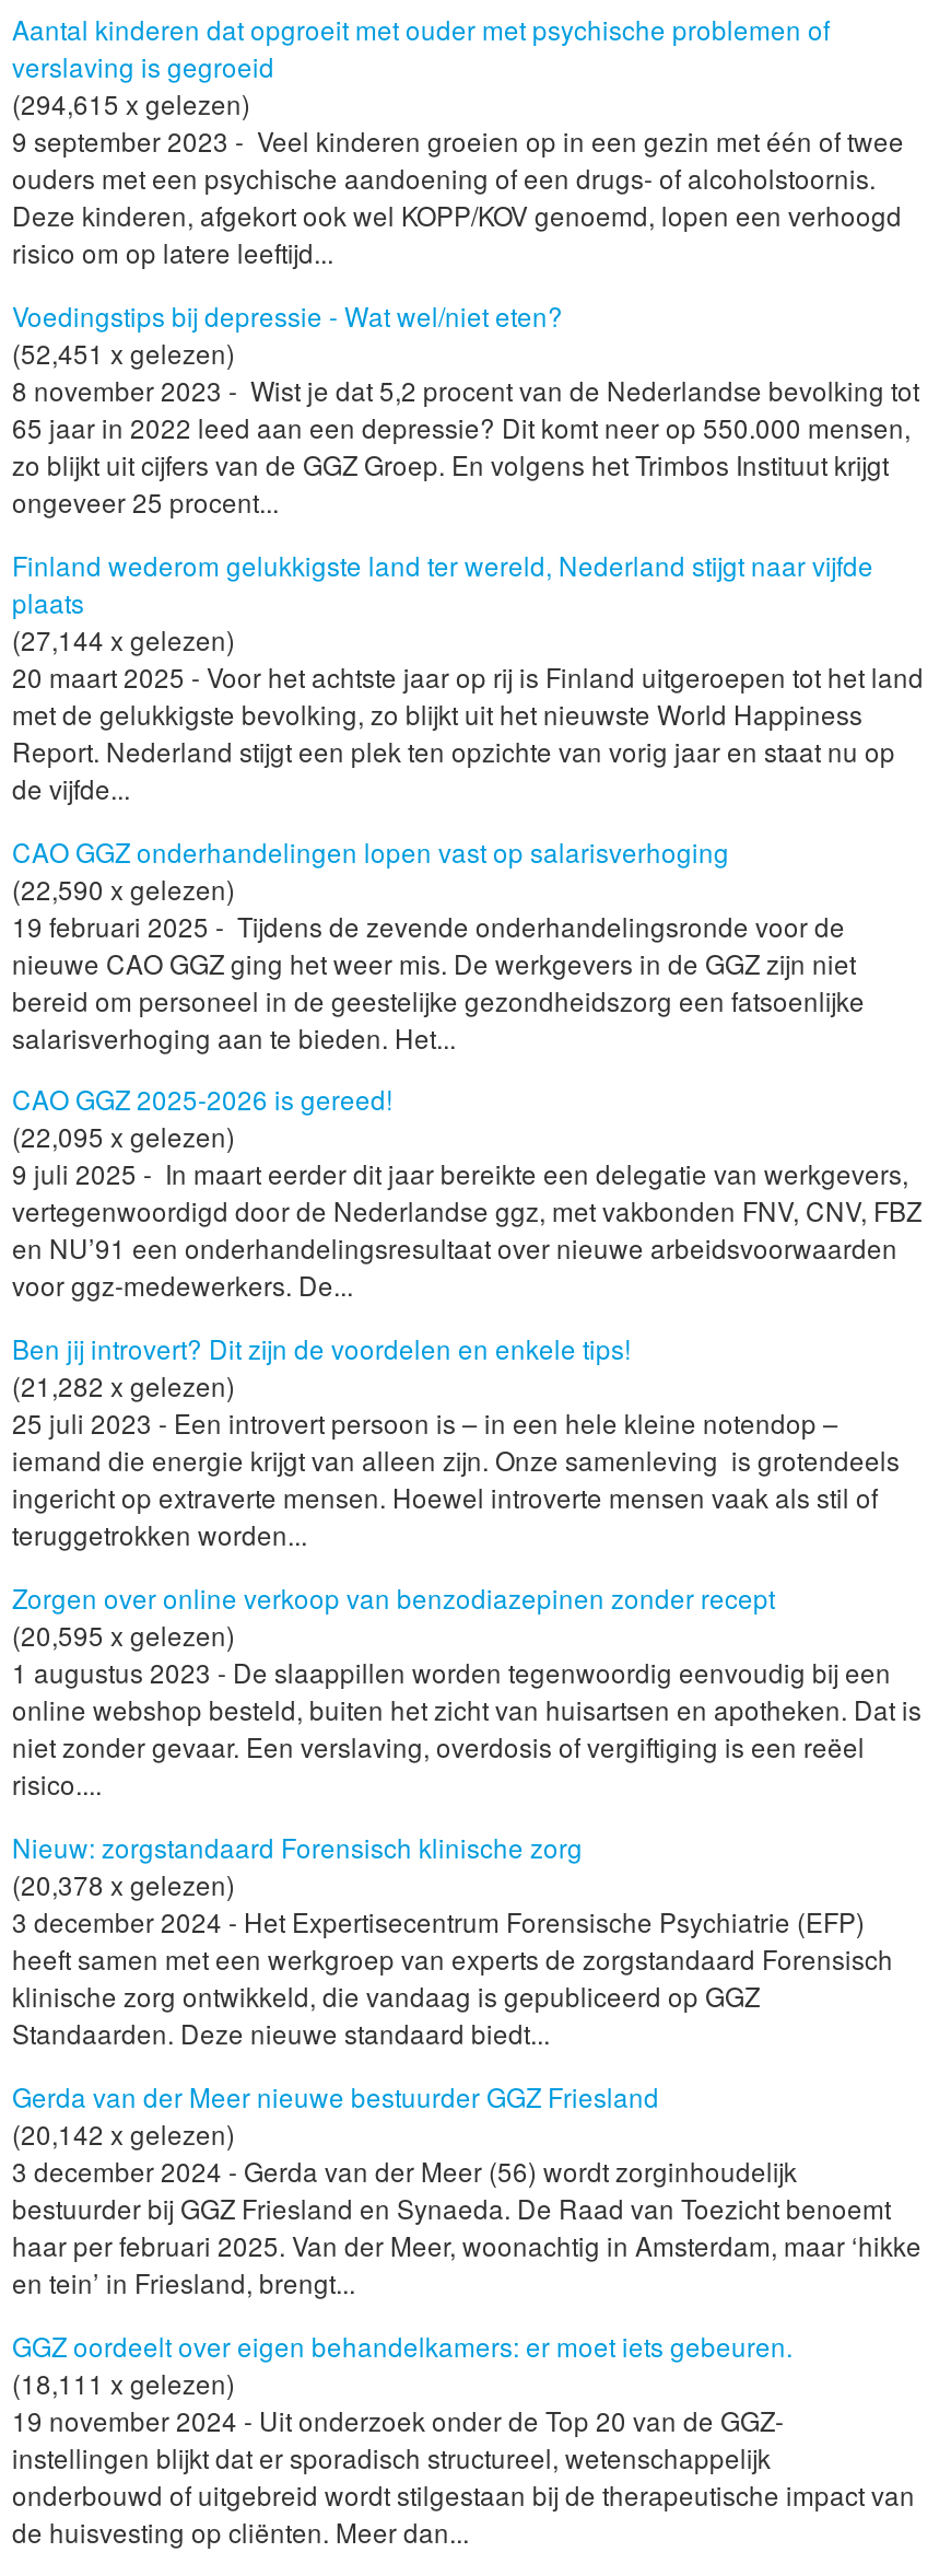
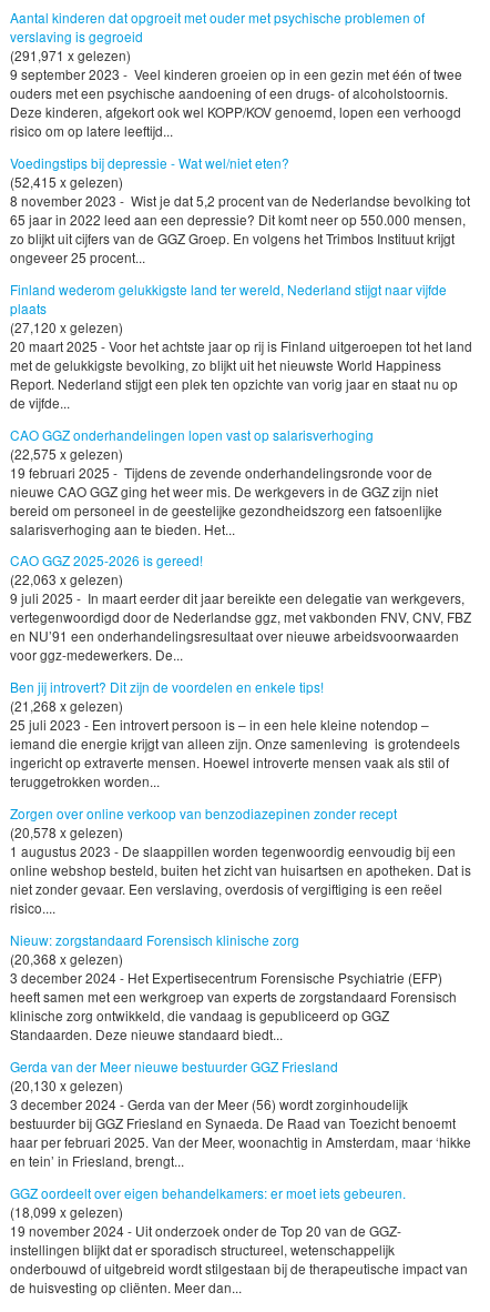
- (294,615 x gelezen)
+ (291,971 x gelezen)

- (52,451 x gelezen)
+ (52,415 x gelezen)

- (27,144 x gelezen)
+ (27,120 x gelezen)

- (22,590 x gelezen)
+ (22,575 x gelezen)

- (22,095 x gelezen)
+ (22,063 x gelezen)

- (21,282 x gelezen)
+ (21,268 x gelezen)

- (20,595 x gelezen)
+ (20,578 x gelezen)

- (20,378 x gelezen)
+ (20,368 x gelezen)

- (20,142 x gelezen)
+ (20,130 x gelezen)

- (18,111 x gelezen)
+ (18,099 x gelezen)
